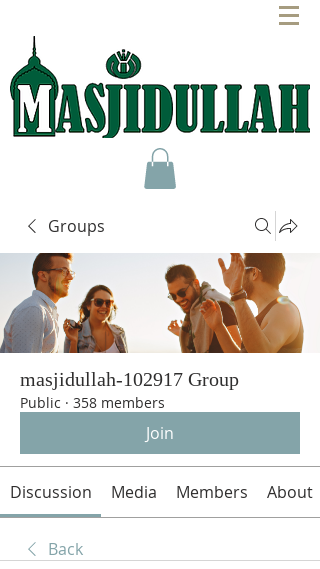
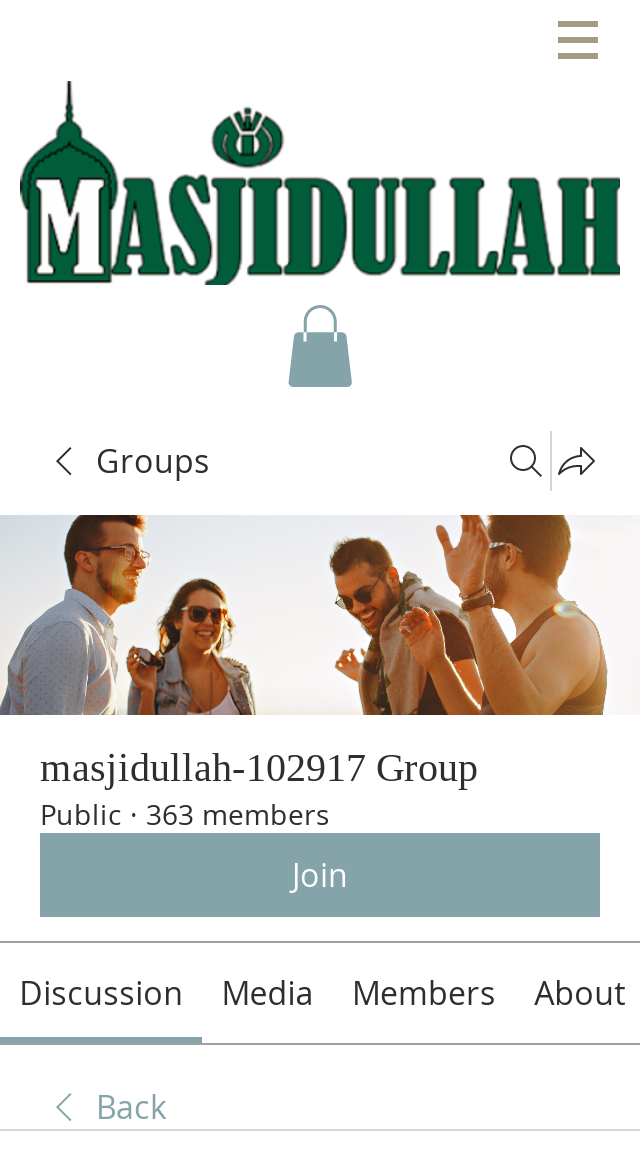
- Public · 358 members
+ Public · 363 members
